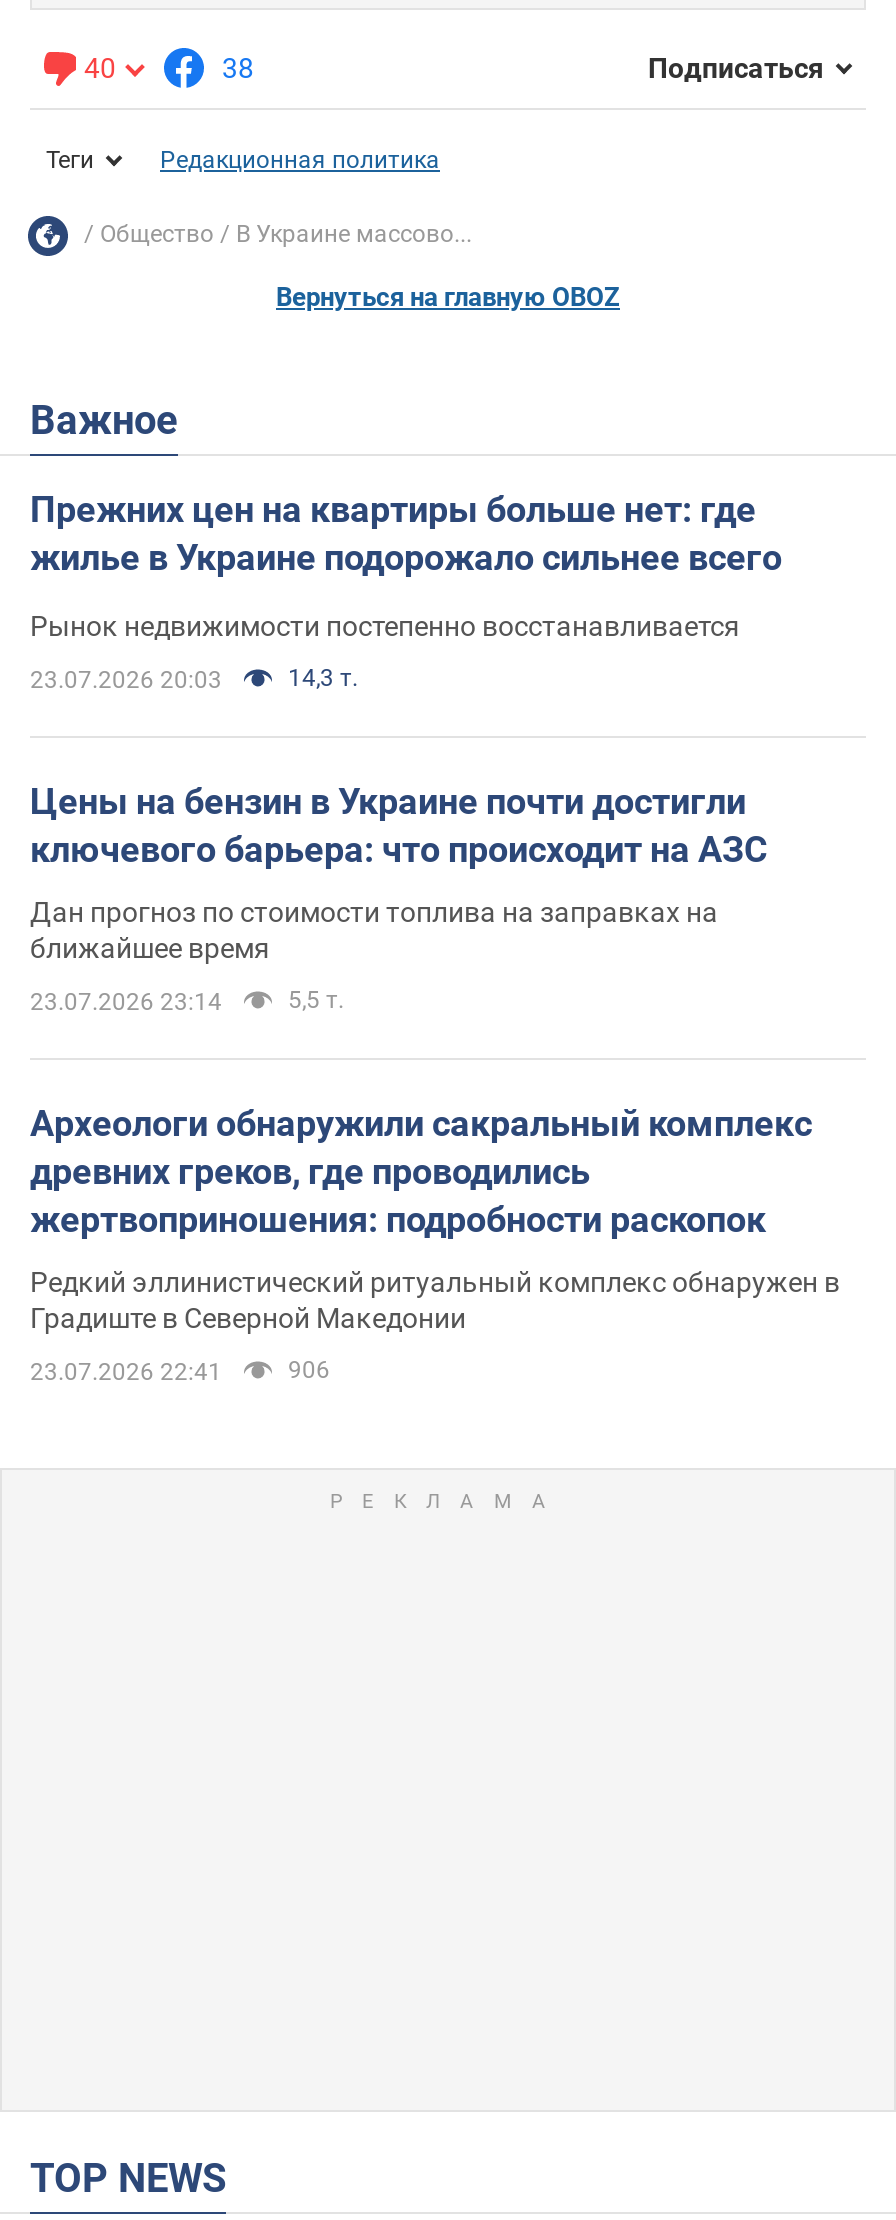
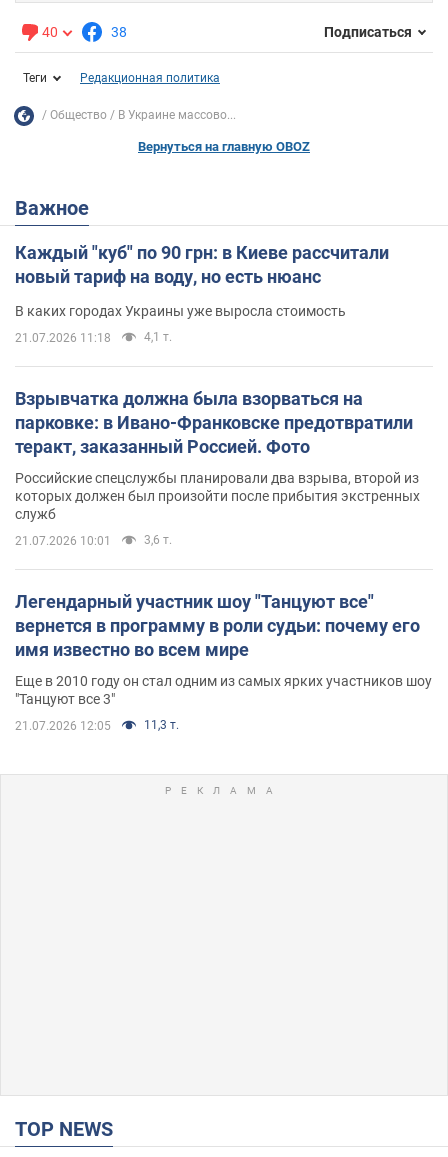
- Прежних цен на квартиры больше нет: где
- жилье в Украине подорожало сильнее всего
+ Каждый "куб" по 90 грн: в Киеве рассчитали
+ новый тариф на воду, но есть нюанс

- Рынок недвижимости постепенно восстанавливается
+ В каких городах Украины уже выросла стоимость

- 23.07.2026 20:03
- 14,3 т.
+ 21.07.2026 11:18
+ 4,1 т.

- Цены на бензин в Украине почти достигли
- ключевого барьера: что происходит на АЗС
+ Взрывчатка должна была взорваться на
+ парковке: в Ивано-Франковске предотвратили
+ теракт, заказанный Россией. Фото

- Дан прогноз по стоимости топлива на заправках на
- ближайшее время
+ Российские спецслужбы планировали два взрыва, второй из
+ которых должен был произойти после прибытия экстренных
+ служб

- 23.07.2026 23:14
- 5,5 т.
+ 21.07.2026 10:01
+ 3,6 т.

- Археологи обнаружили сакральный комплекс
- древних греков, где проводились
- жертвоприношения: подробности раскопок
+ Легендарный участник шоу "Танцуют все"
+ вернется в программу в роли судьи: почему его
+ имя известно во всем мире

- Редкий эллинистический ритуальный комплекс обнаружен в
- Градиште в Северной Македонии
+ Еще в 2010 году он стал одним из самых ярких участников шоу
+ "Танцуют все 3"

- 23.07.2026 22:41
- 906
+ 21.07.2026 12:05
+ 11,3 т.
